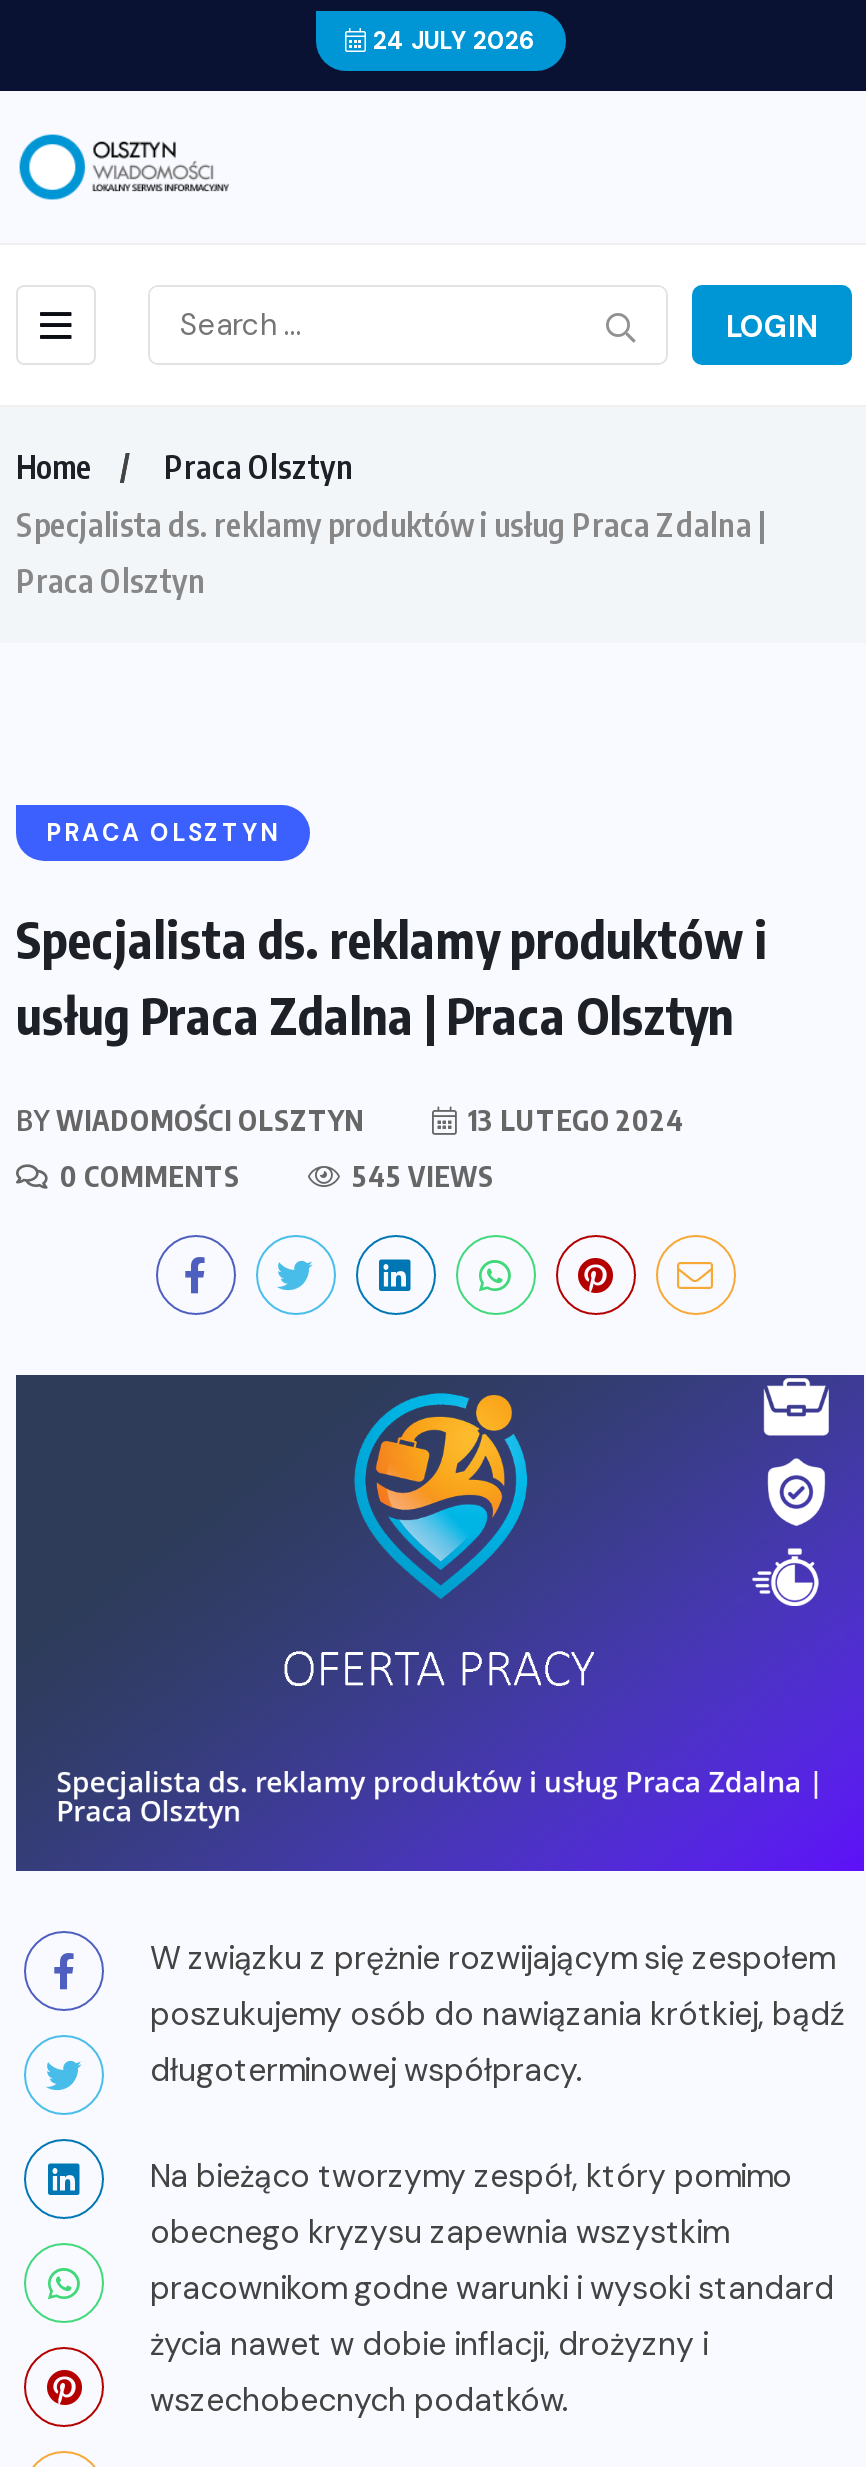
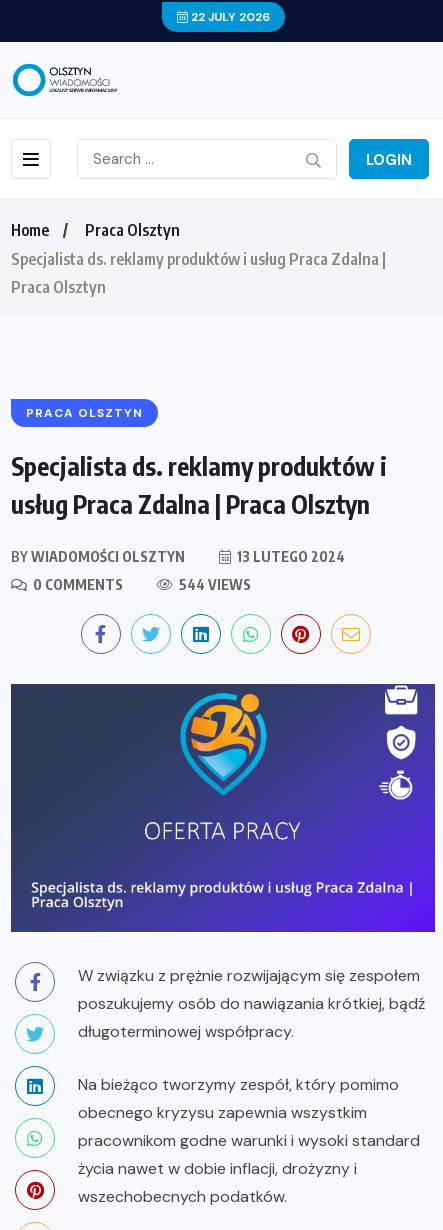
- 24 JULY 2026
+ 22 JULY 2026

- 545 VIEWS
+ 544 VIEWS
